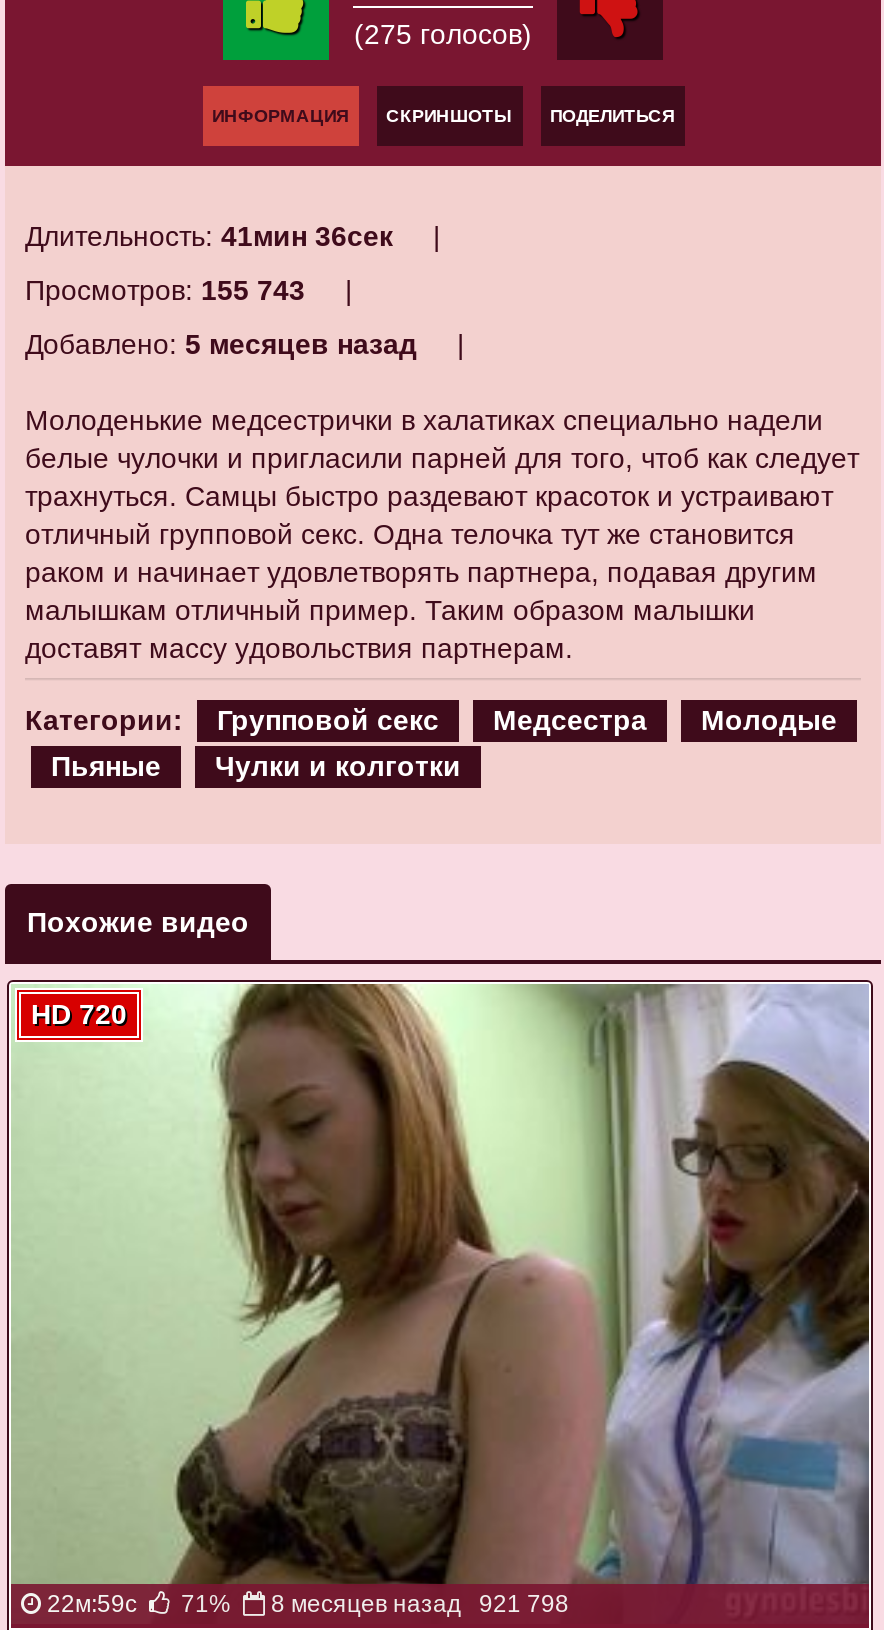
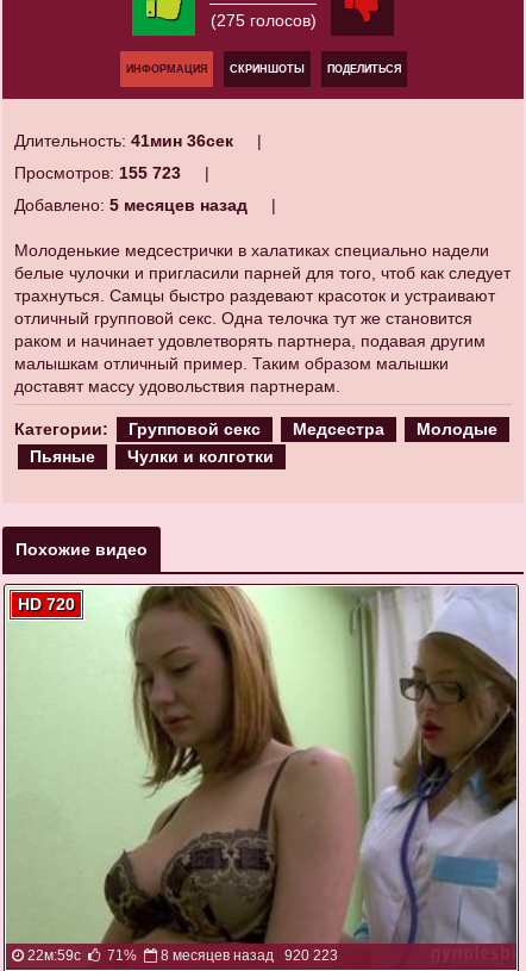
- Просмотров: 155 743
+ Просмотров: 155 723

- 8 месяцев назад 921 798
+ 8 месяцев назад 920 223
